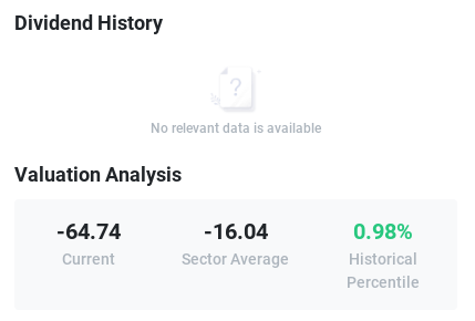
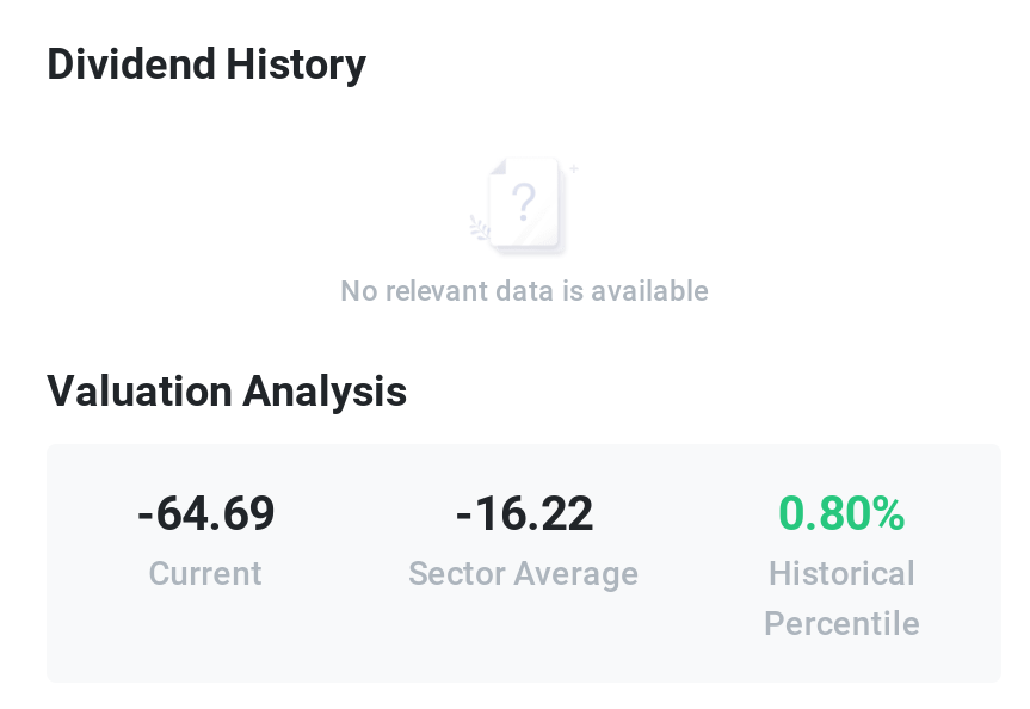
- -64.74
+ -64.69

- -16.04
+ -16.22

- 0.98%
+ 0.80%
